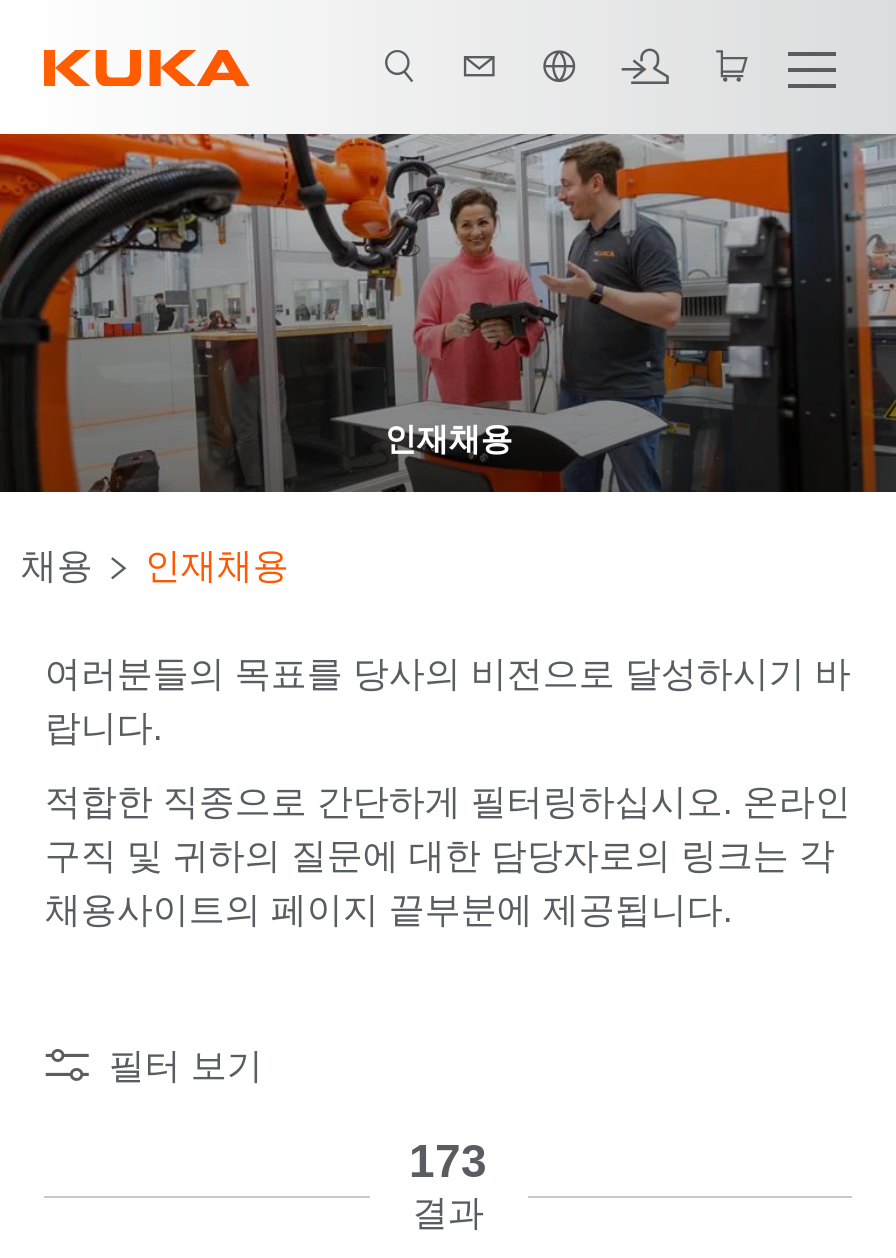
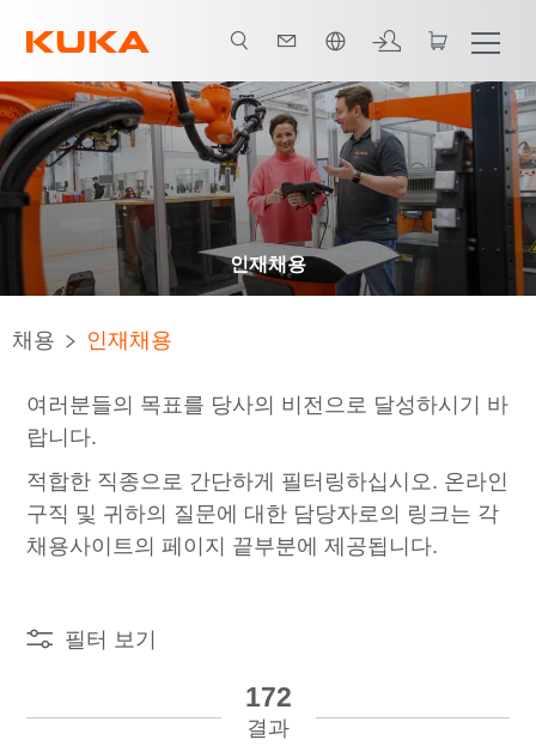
- 173
+ 172
